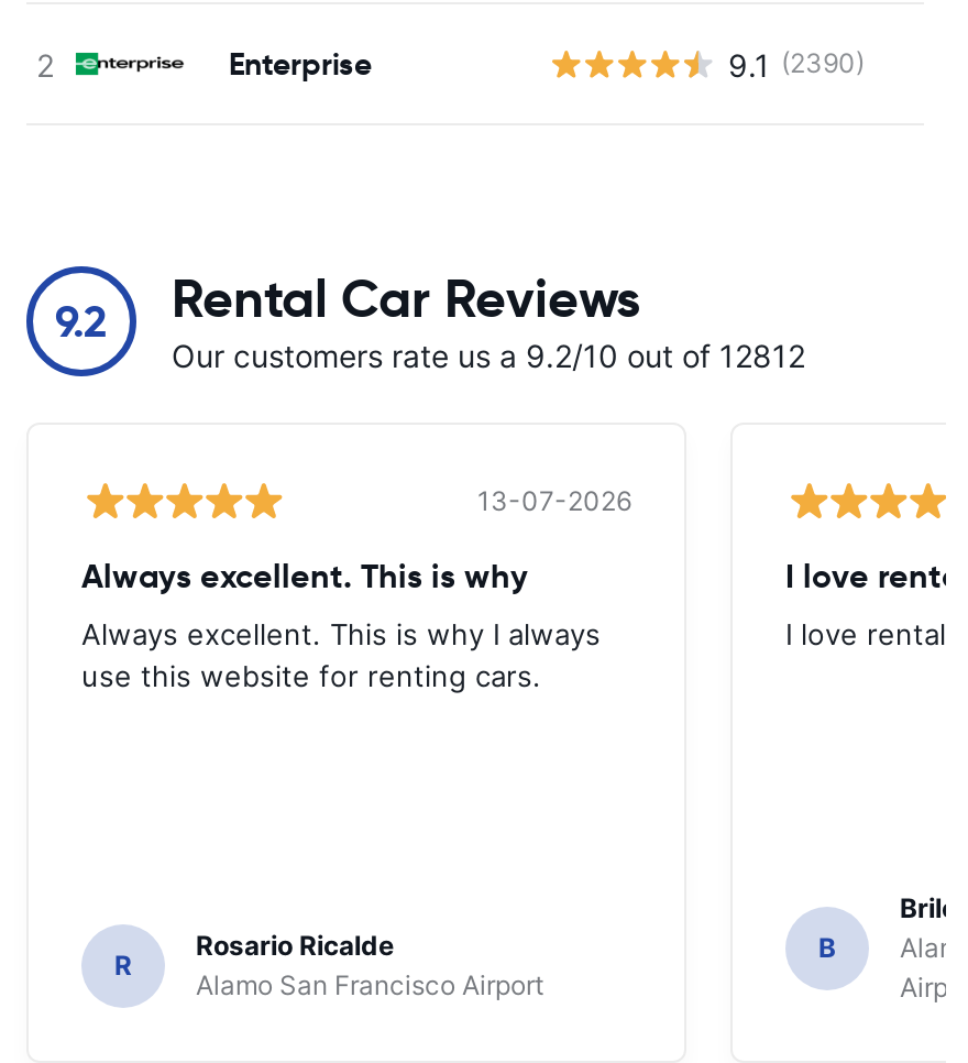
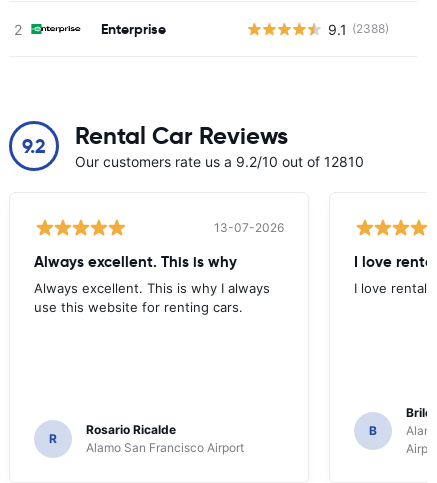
- 9.1 (2390)
+ 9.1 (2388)

- Our customers rate us a 9.2/10 out of 12812
+ Our customers rate us a 9.2/10 out of 12810
